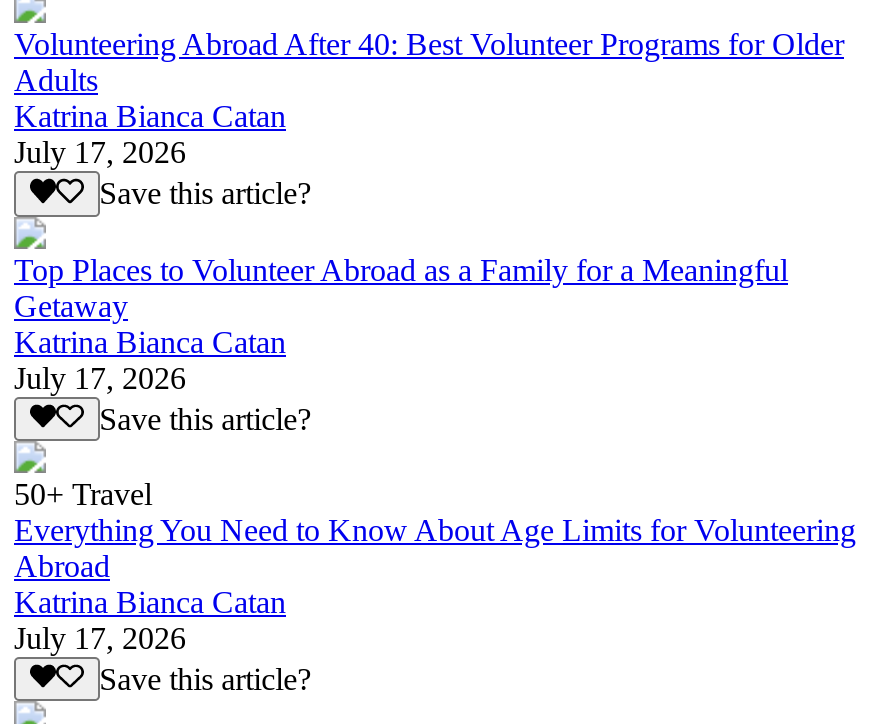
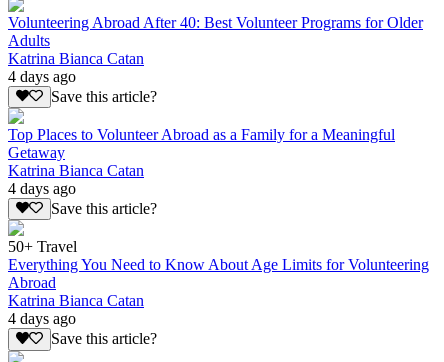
- July 17, 2026
+ 4 days ago

- July 17, 2026
+ 4 days ago

- July 17, 2026
+ 4 days ago
